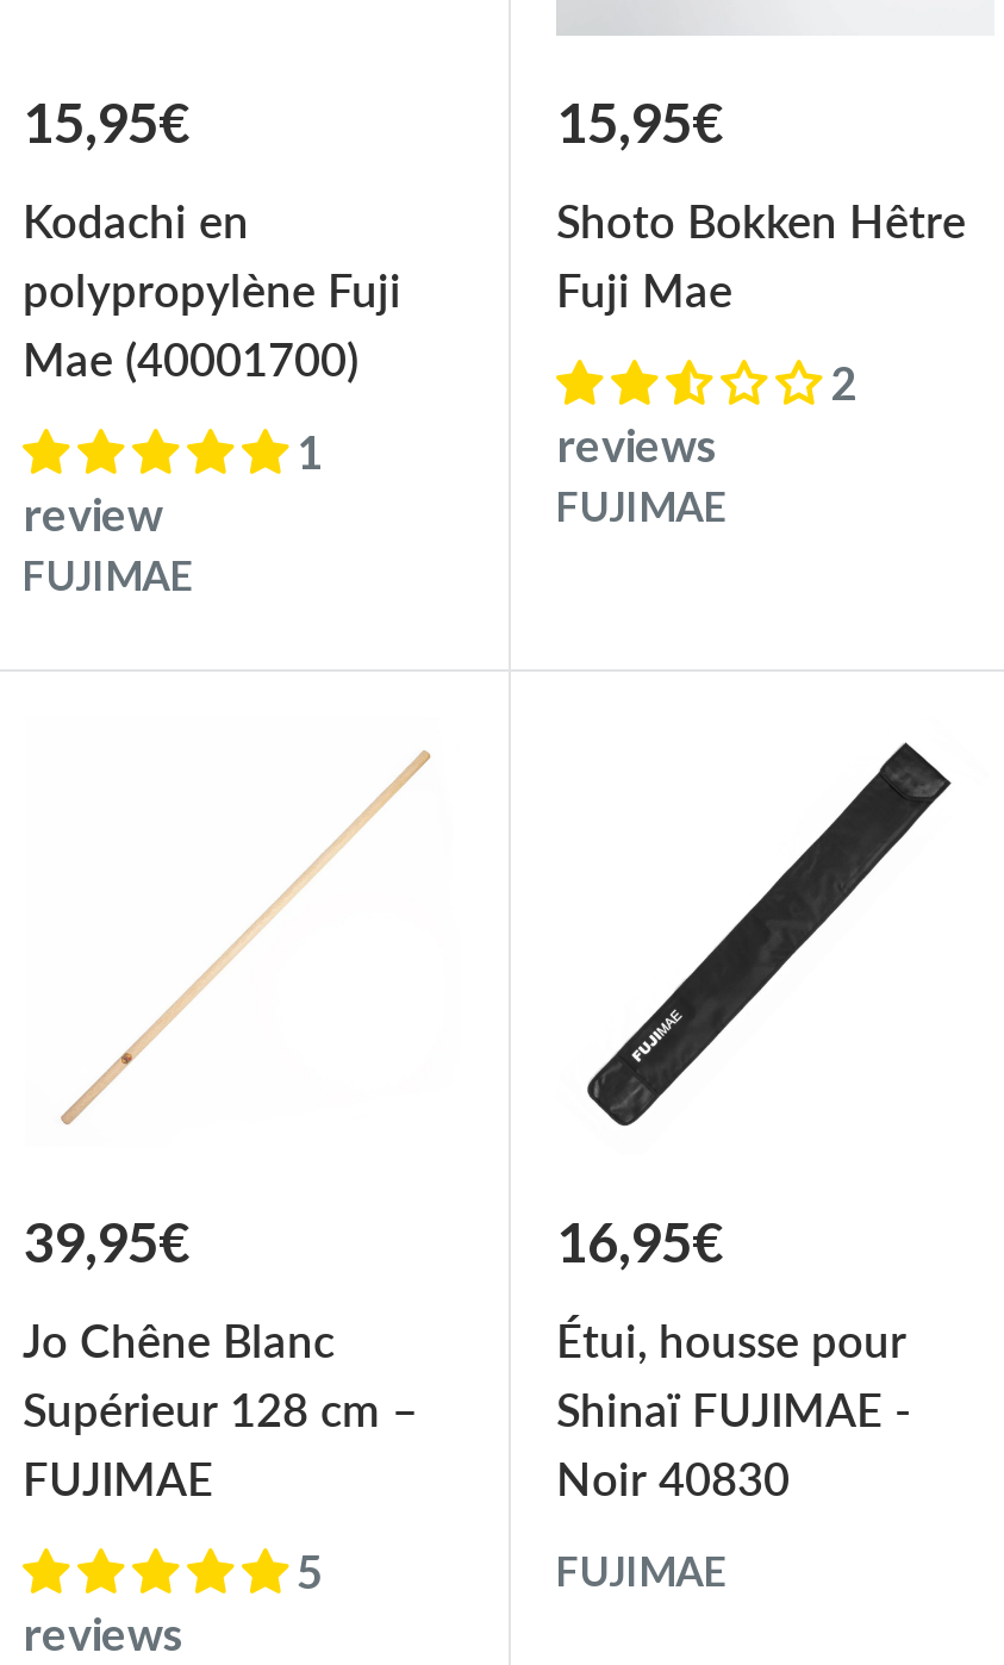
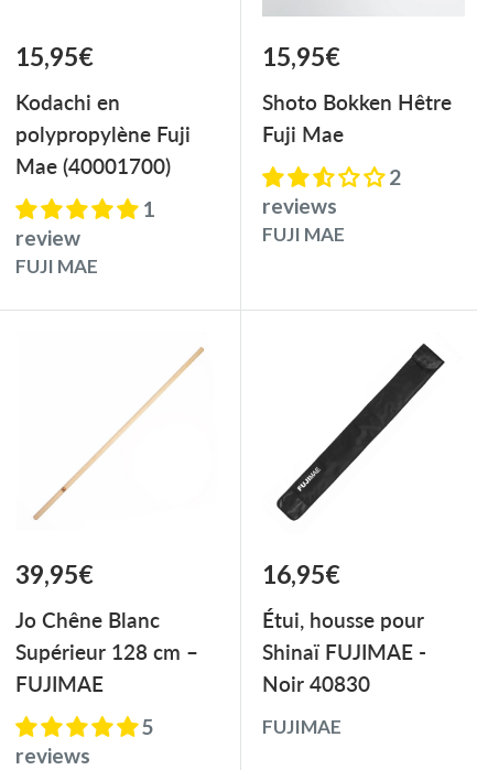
- FUJIMAE
+ FUJI MAE

- FUJIMAE
+ FUJI MAE
